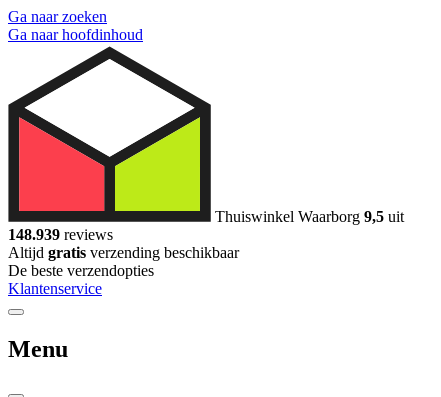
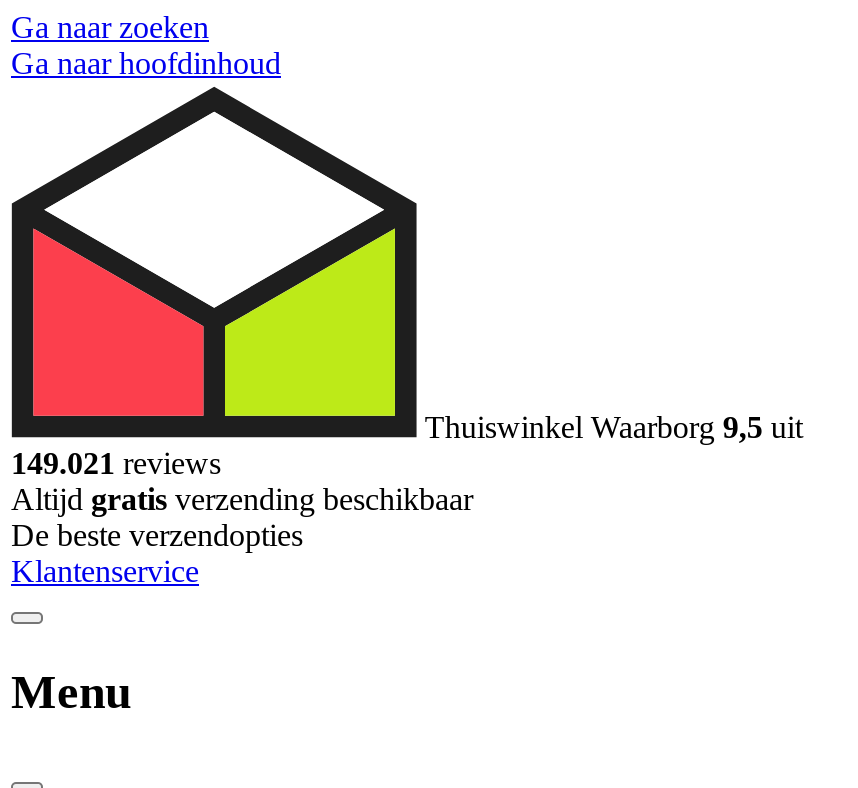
- 148.939 reviews
+ 149.021 reviews
